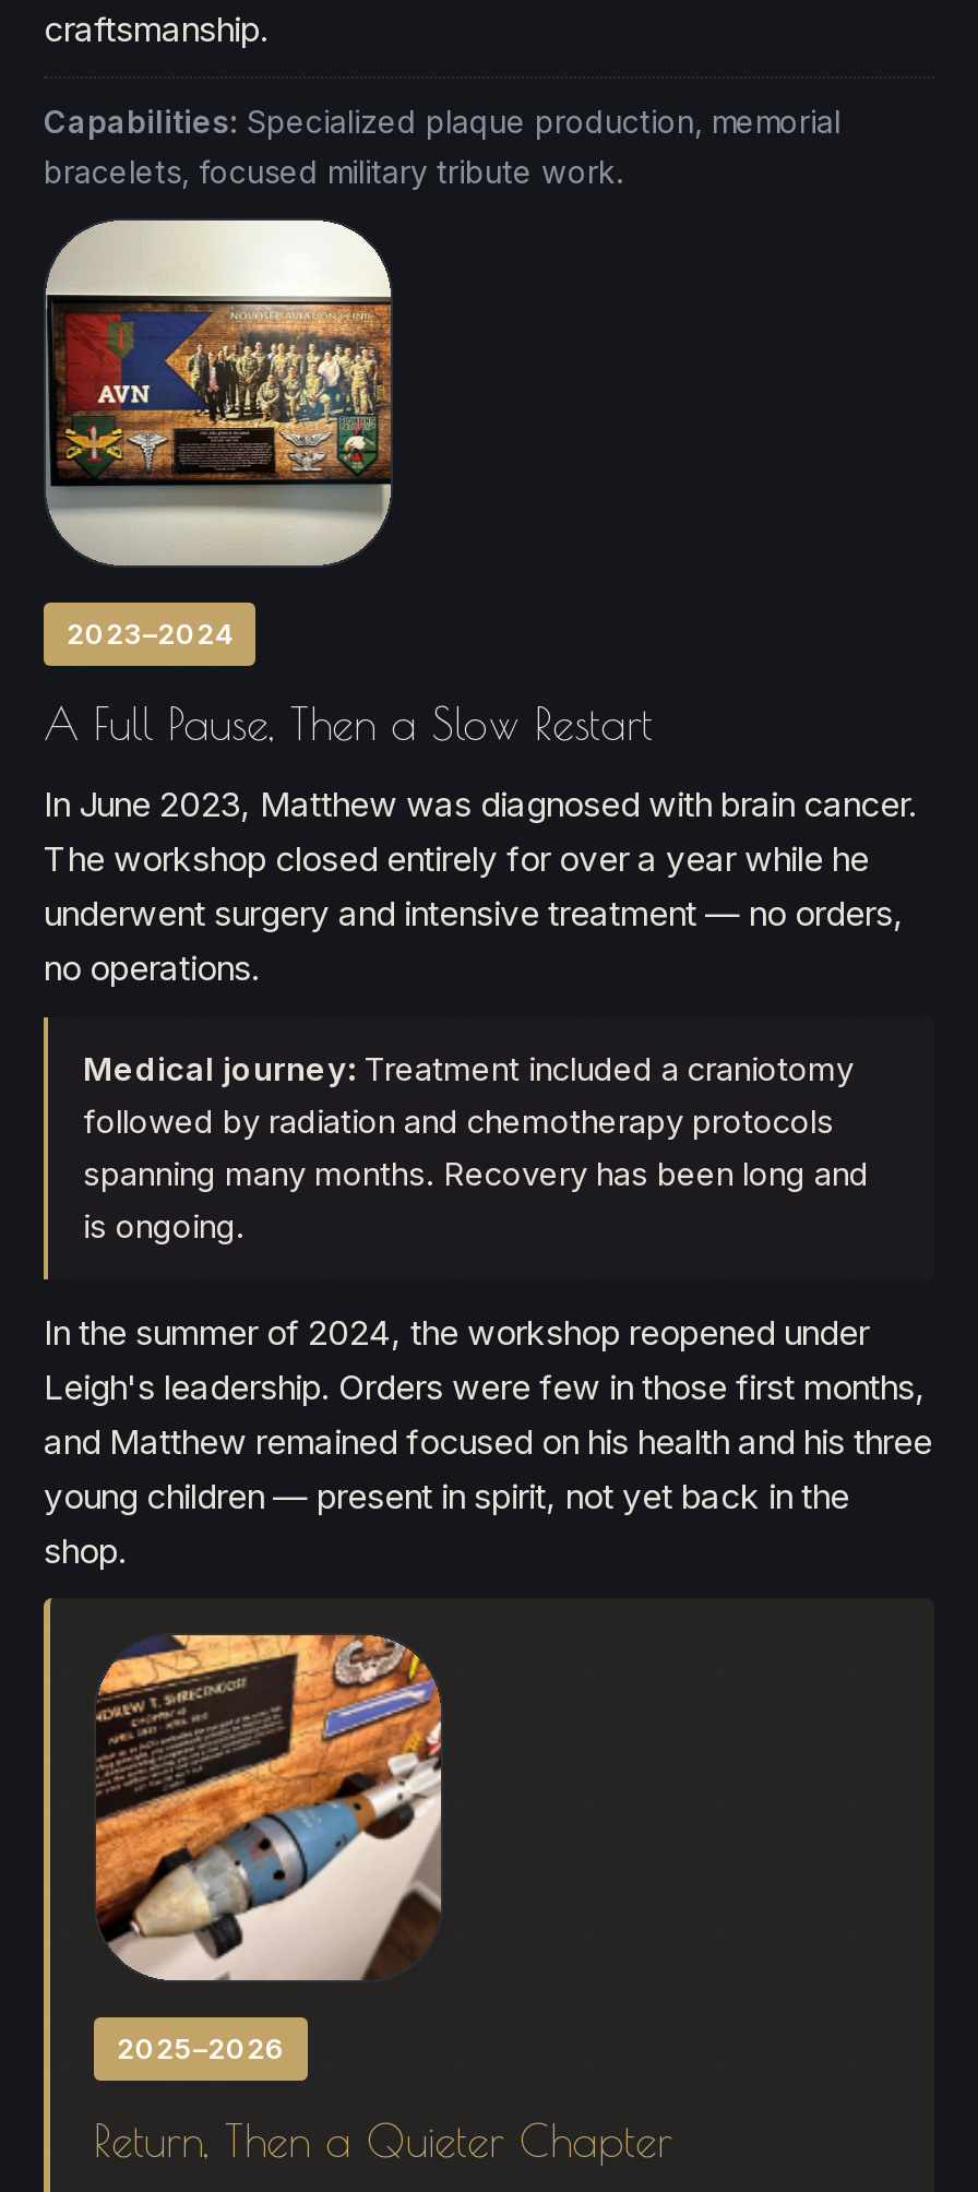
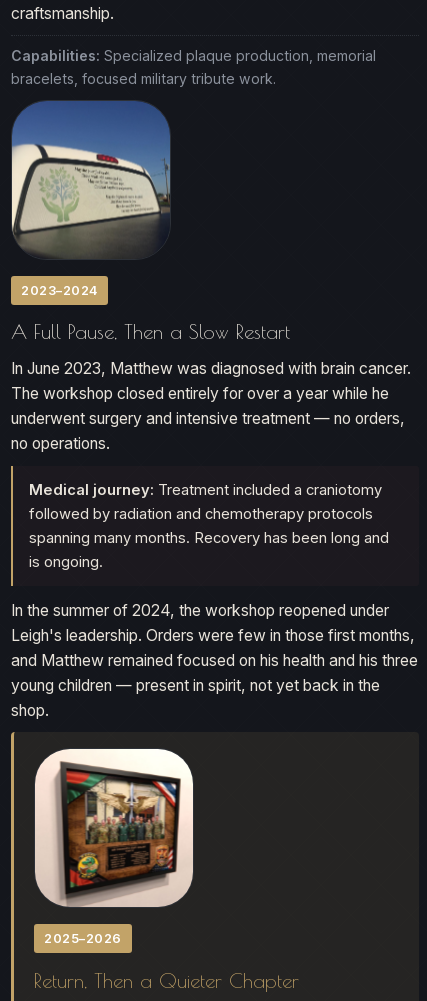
- [image]
+ [image]

- [image]
+ [image]
